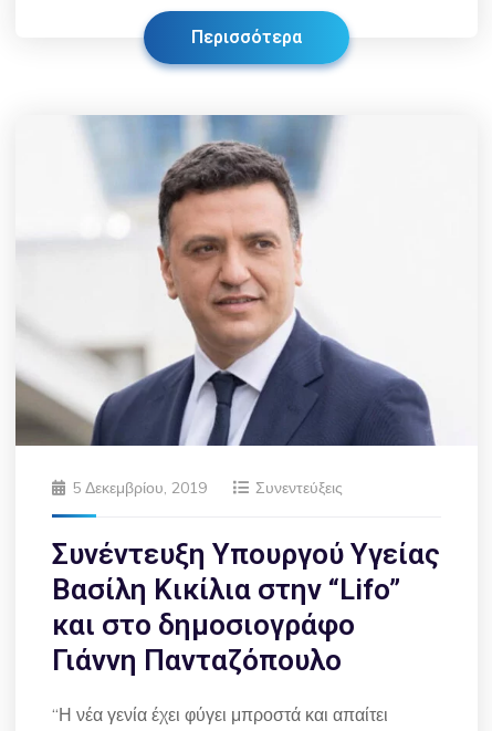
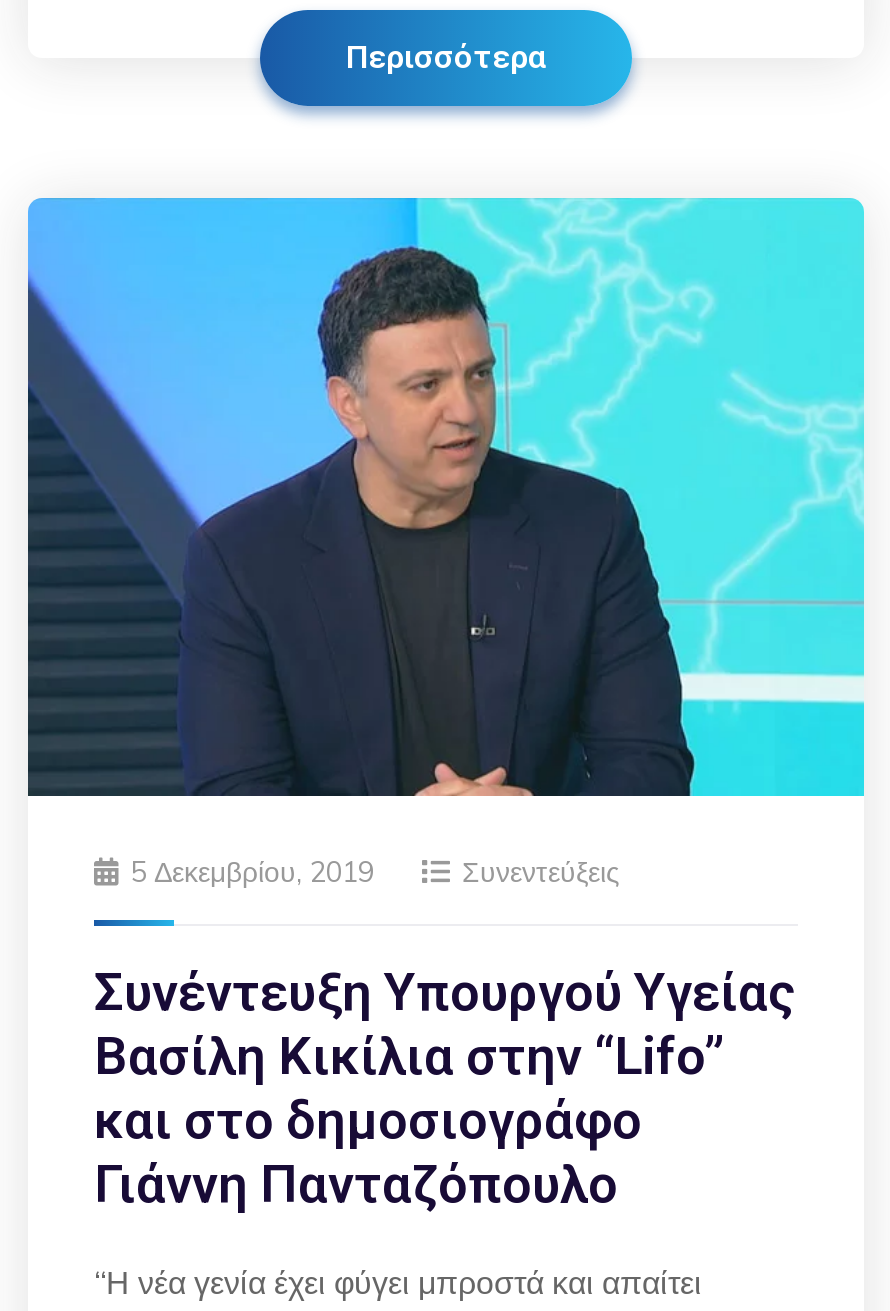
- [image]
+ [image]
